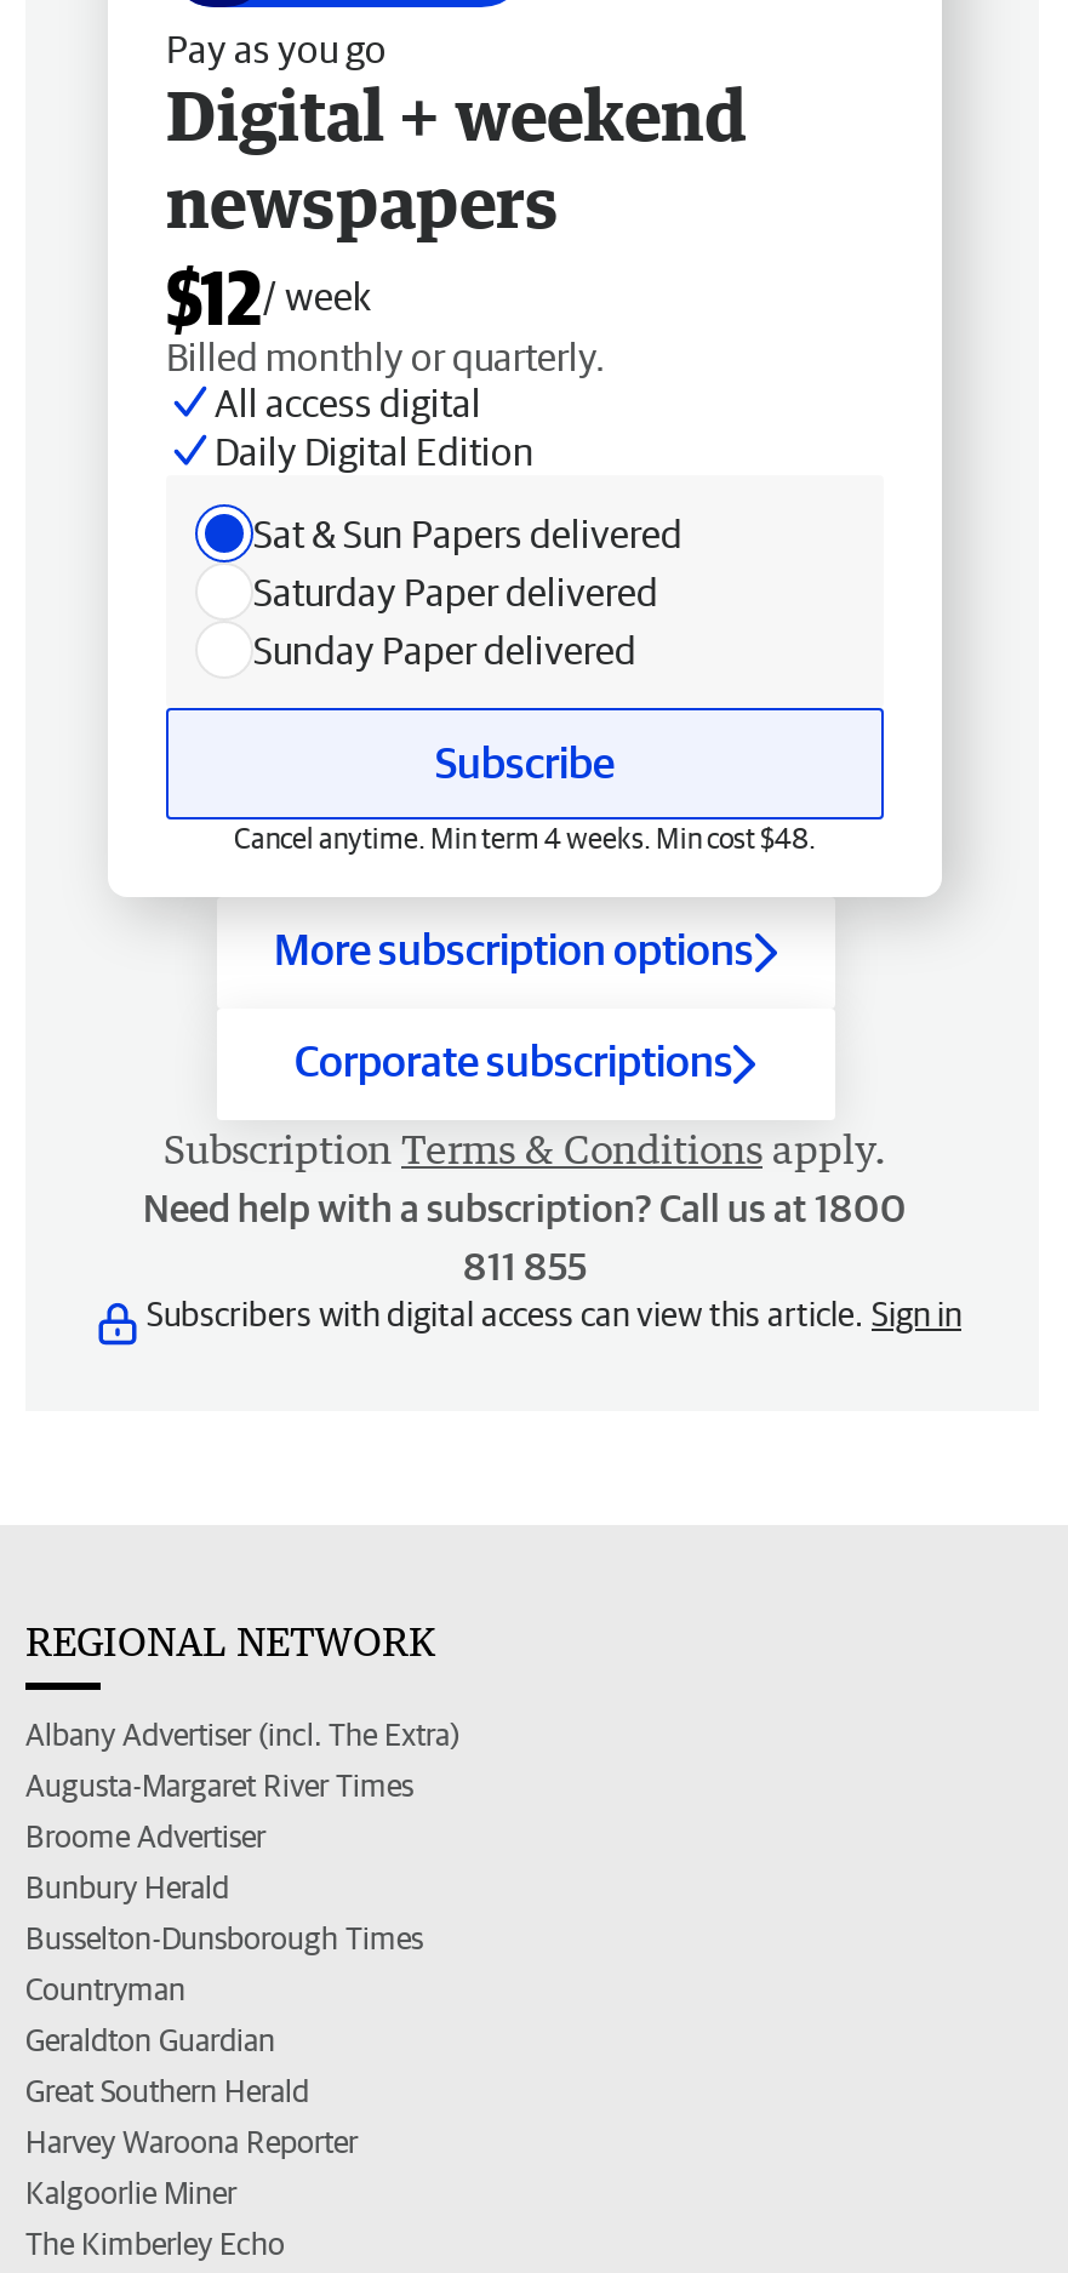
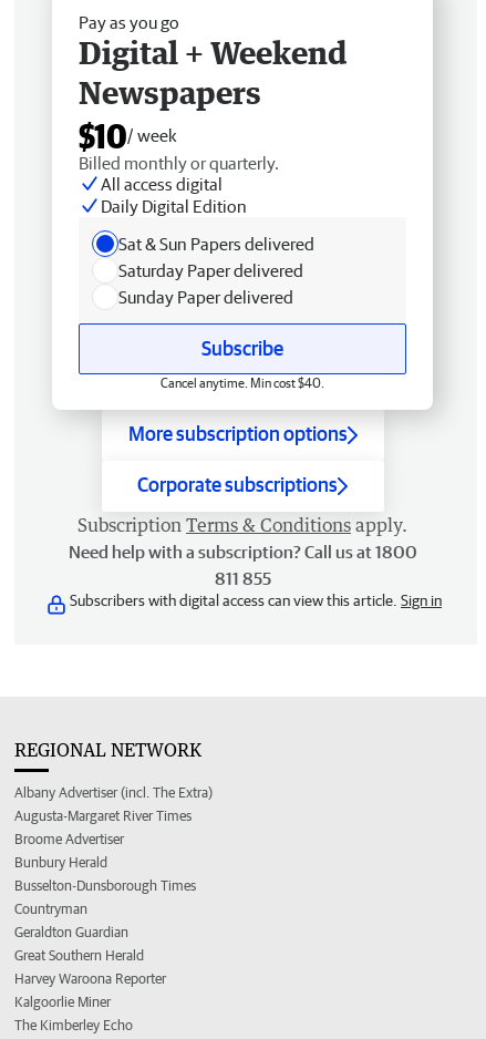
- Digital + weekend
- newspapers
- $12/ week
+ Digital + Weekend
+ Newspapers
+ $10/ week

- Cancel anytime. Min term 4 weeks. Min cost $48.
+ Cancel anytime. Min cost $40.
